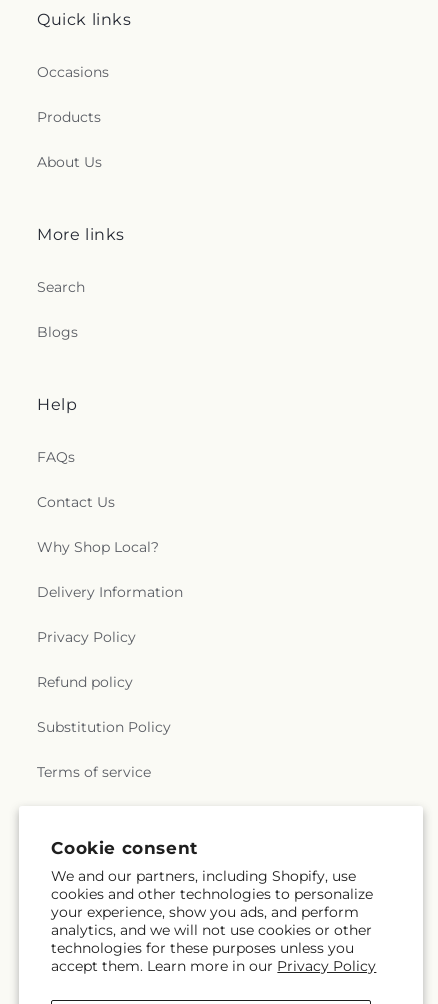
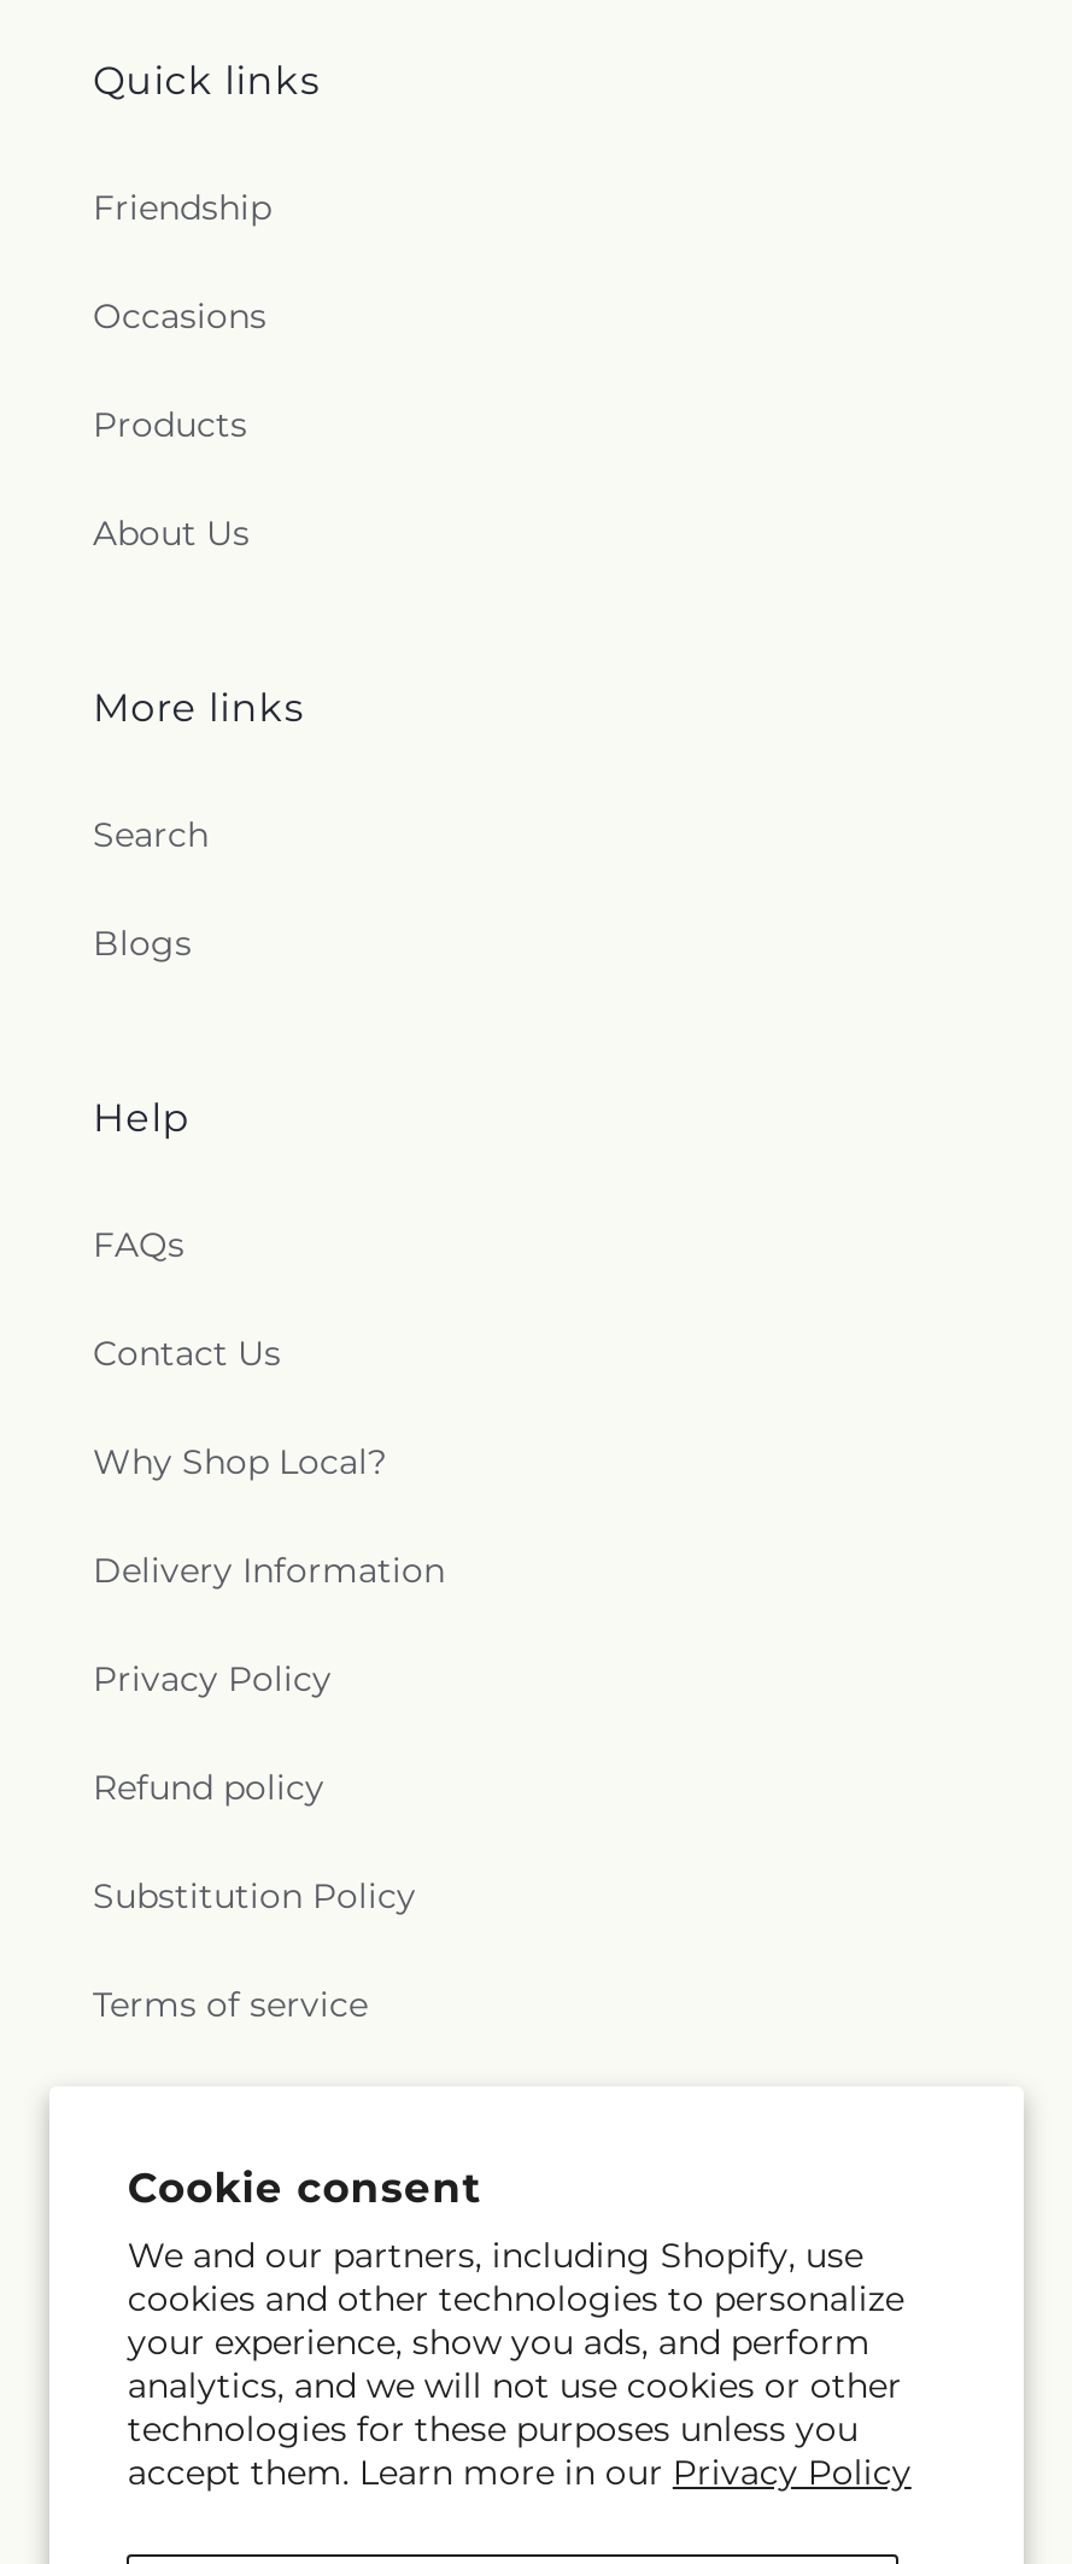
+ Friendship
